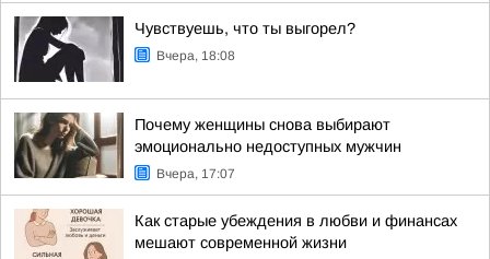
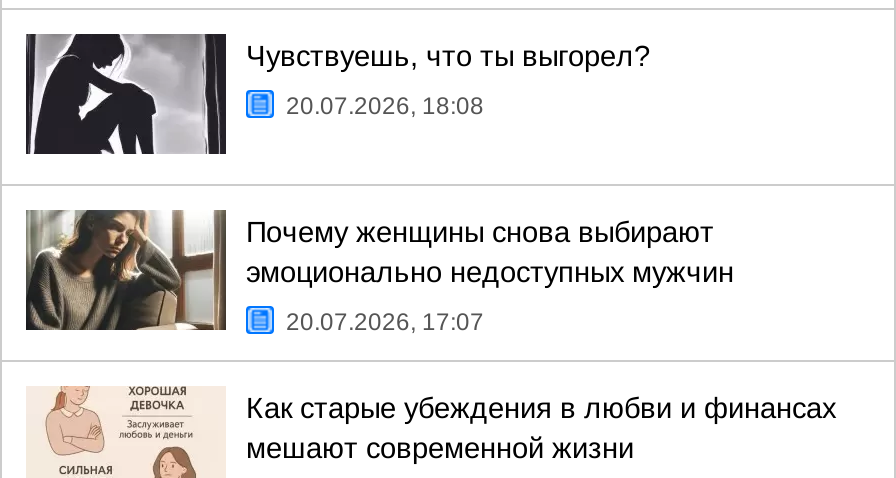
- Вчера, 18:08
+ 20.07.2026, 18:08

- Вчера, 17:07
+ 20.07.2026, 17:07
